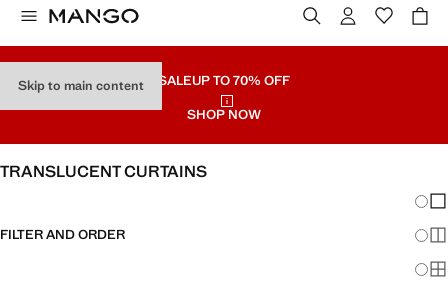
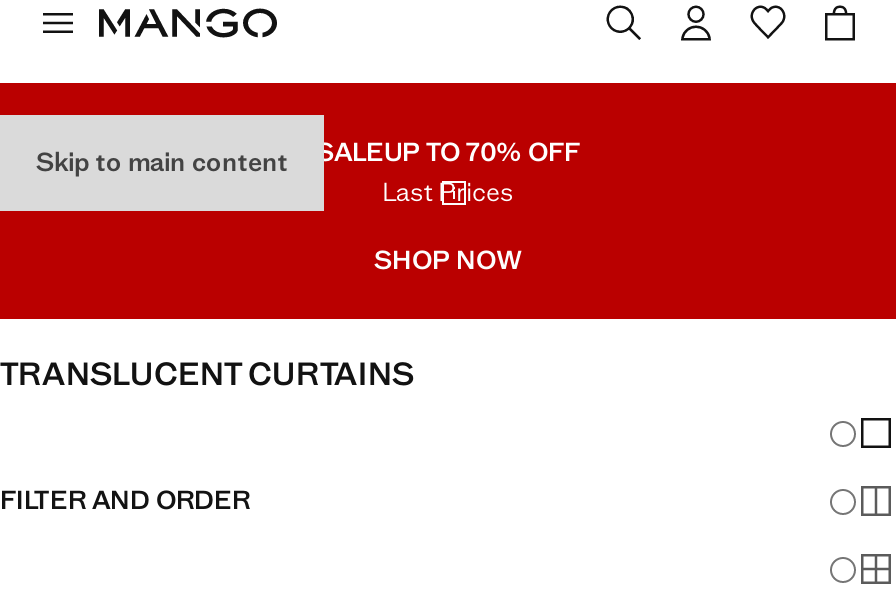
+ Last Prices
